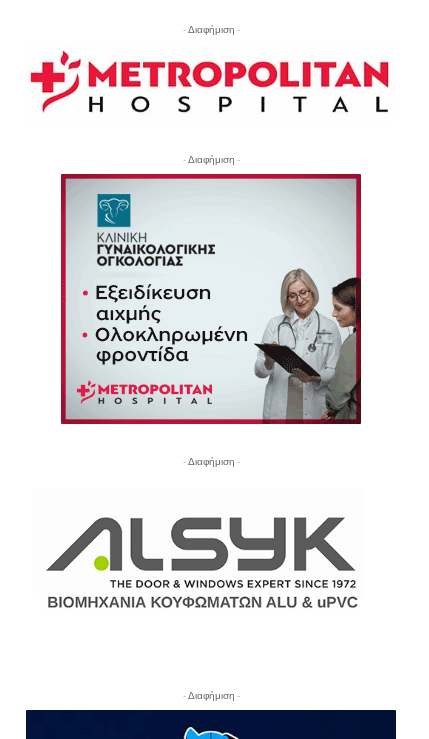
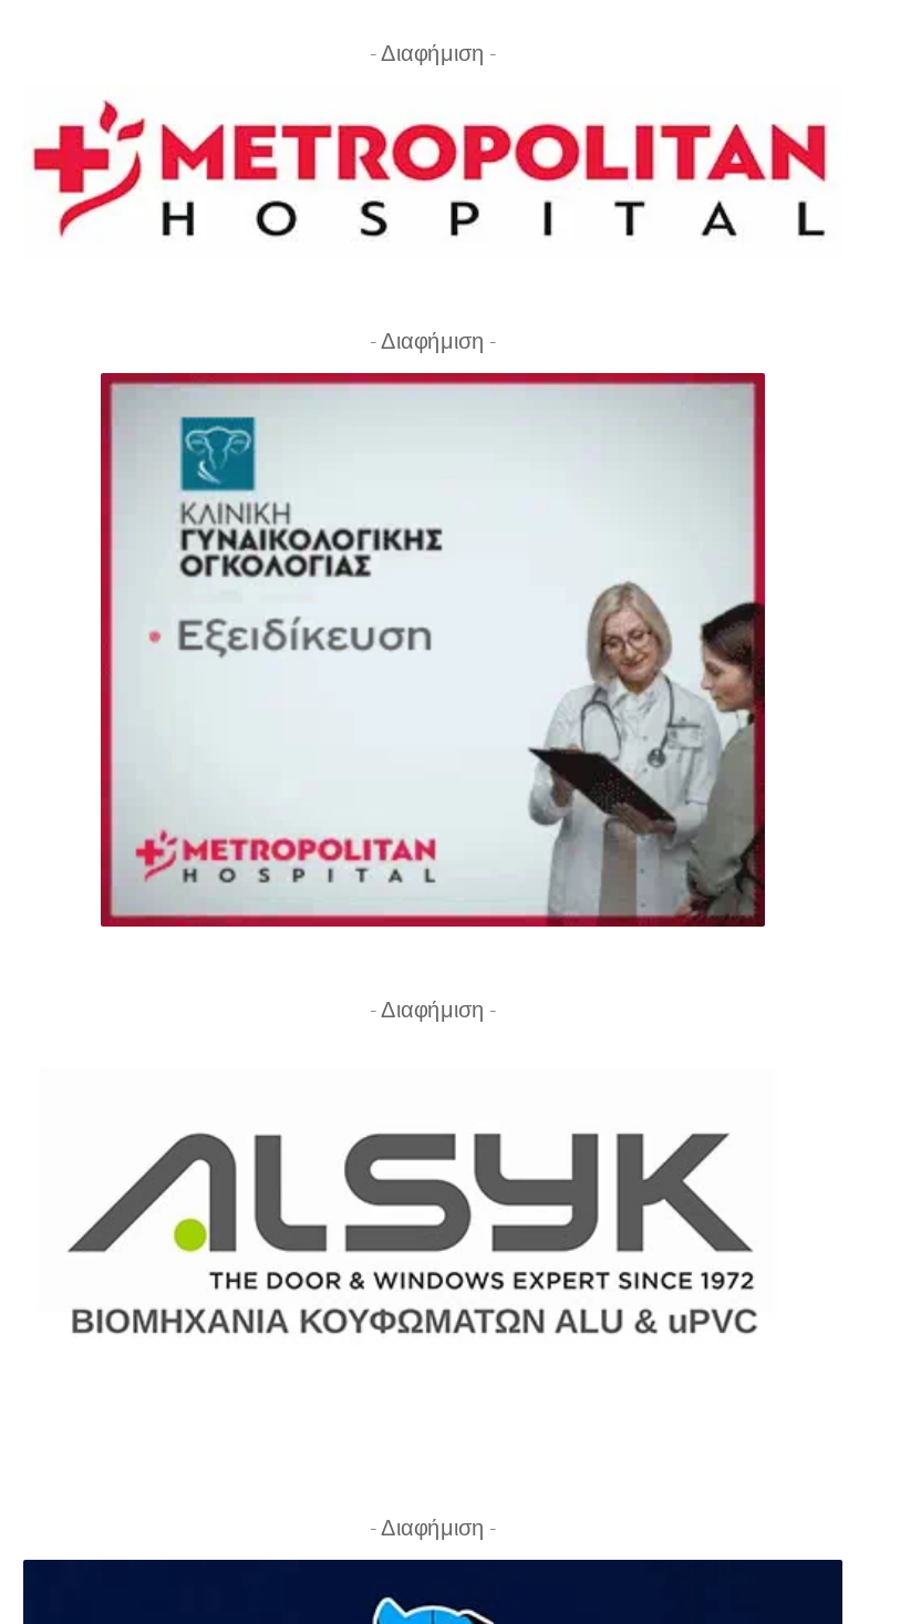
- [image]
